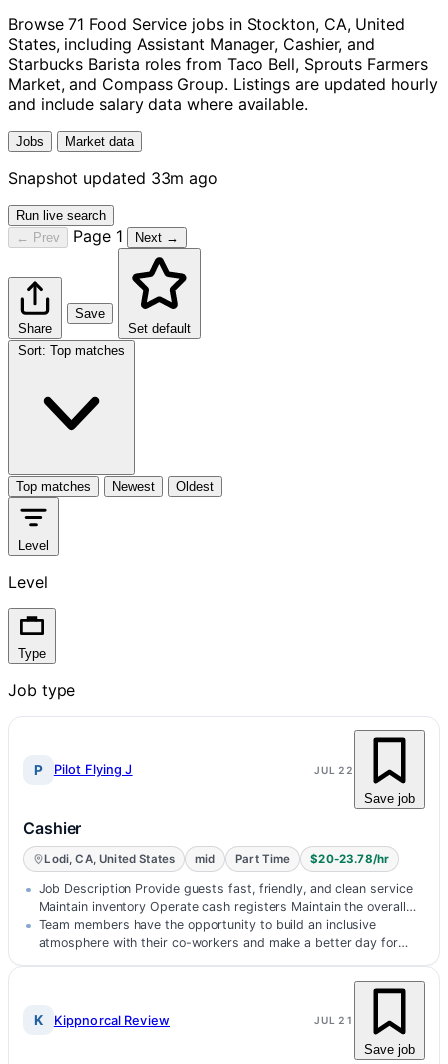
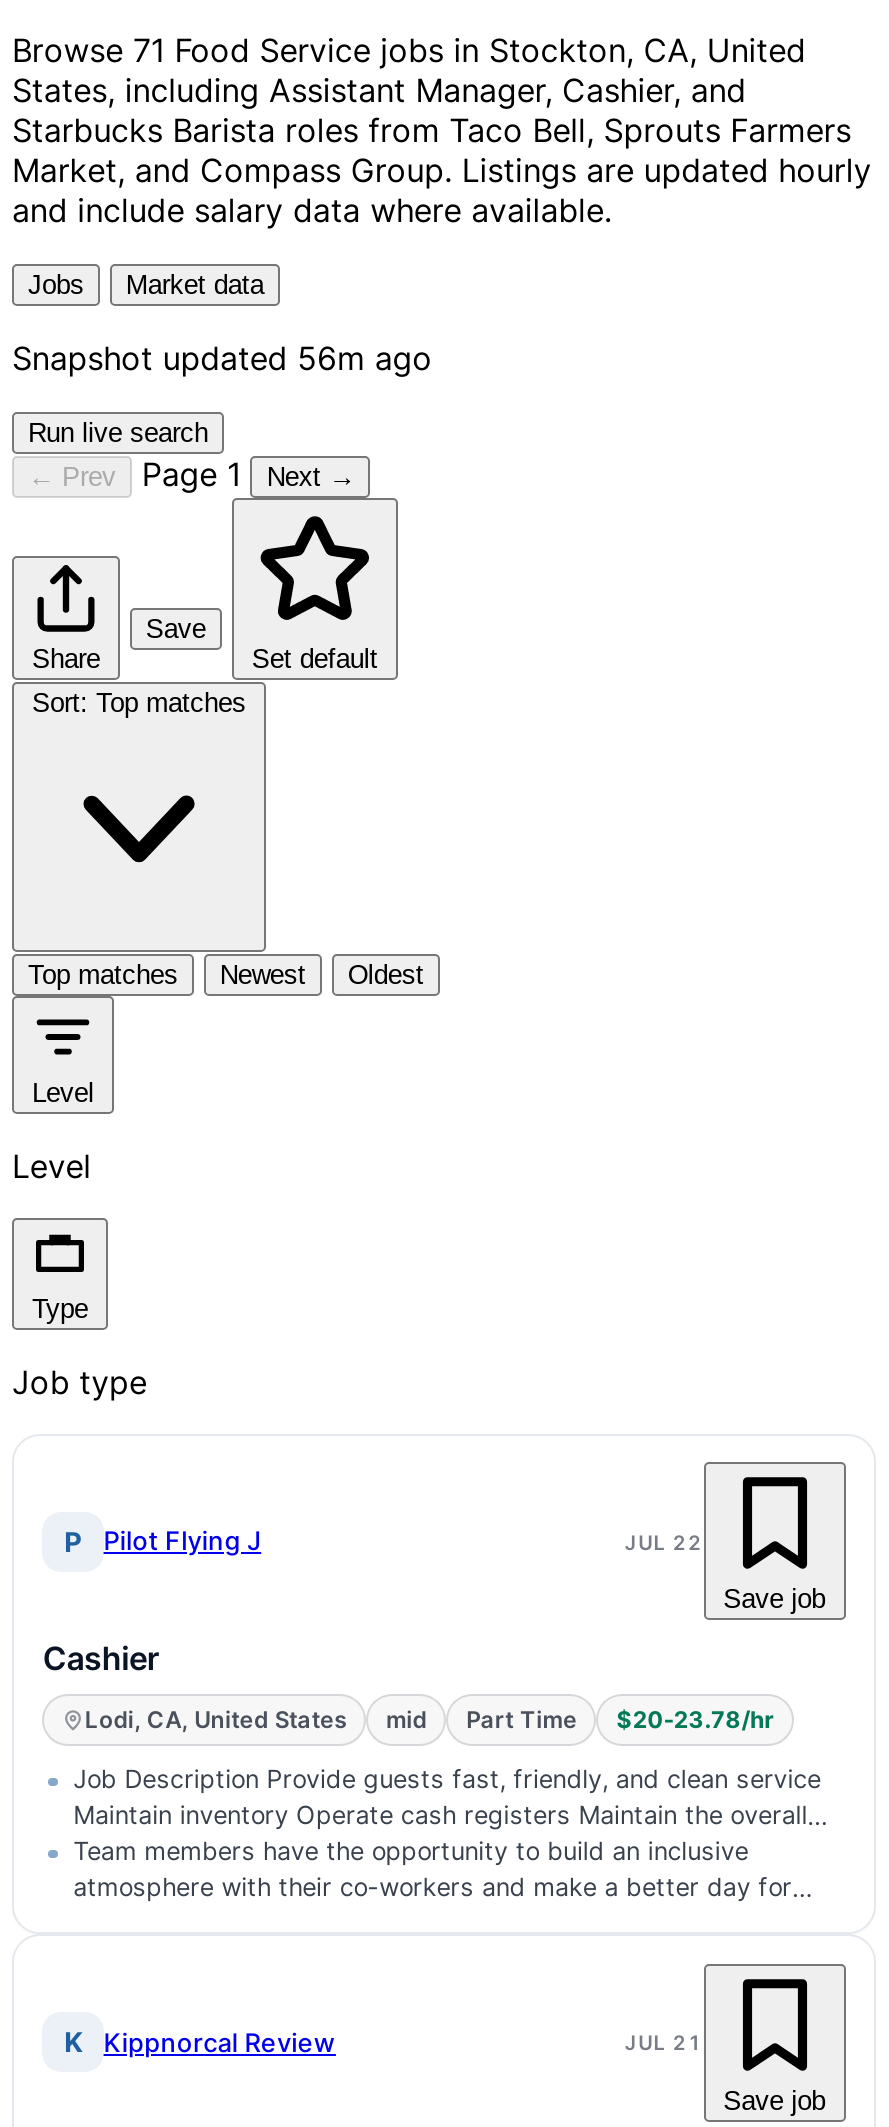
- Snapshot updated 33m ago
+ Snapshot updated 56m ago
